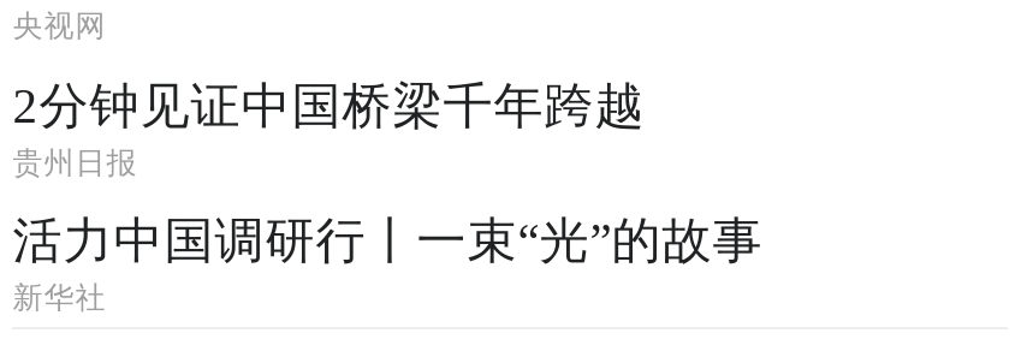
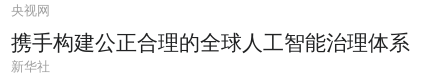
- 2分钟见证中国桥梁千年跨越
- 贵州日报
- 活力中国调研行丨一束“光”的故事
+ 携手构建公正合理的全球人工智能治理体系
